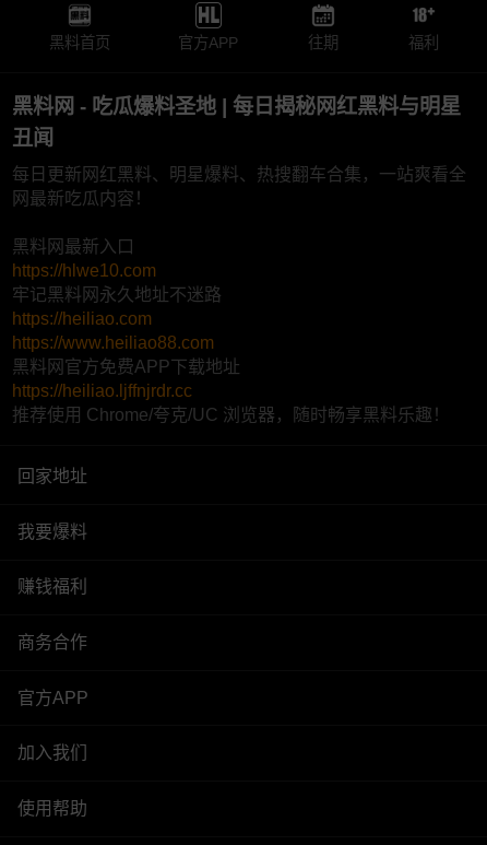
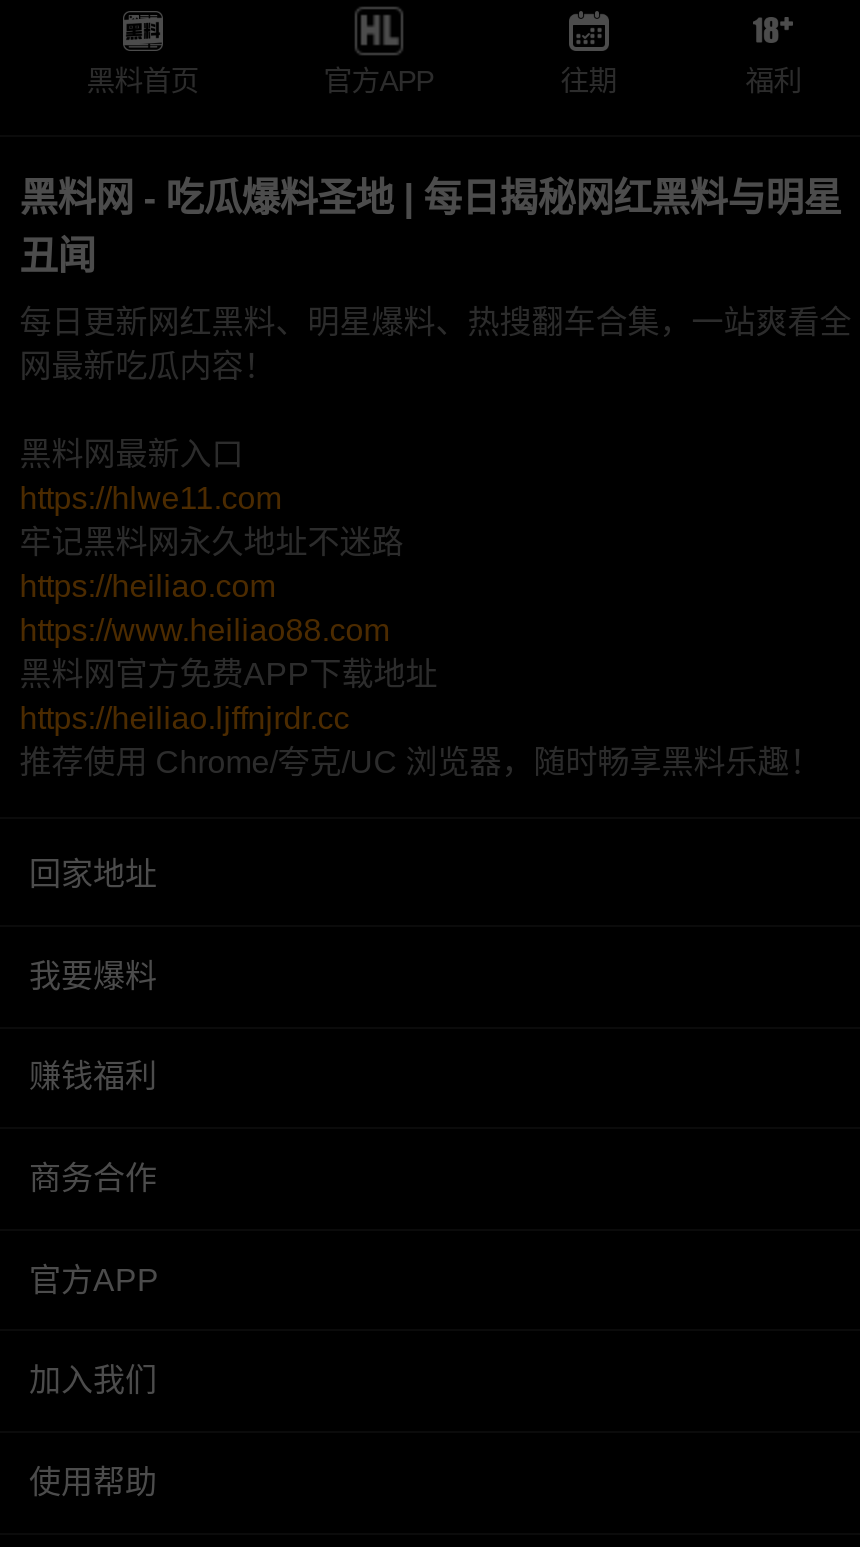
- https://hlwe10.com
+ https://hlwe11.com
